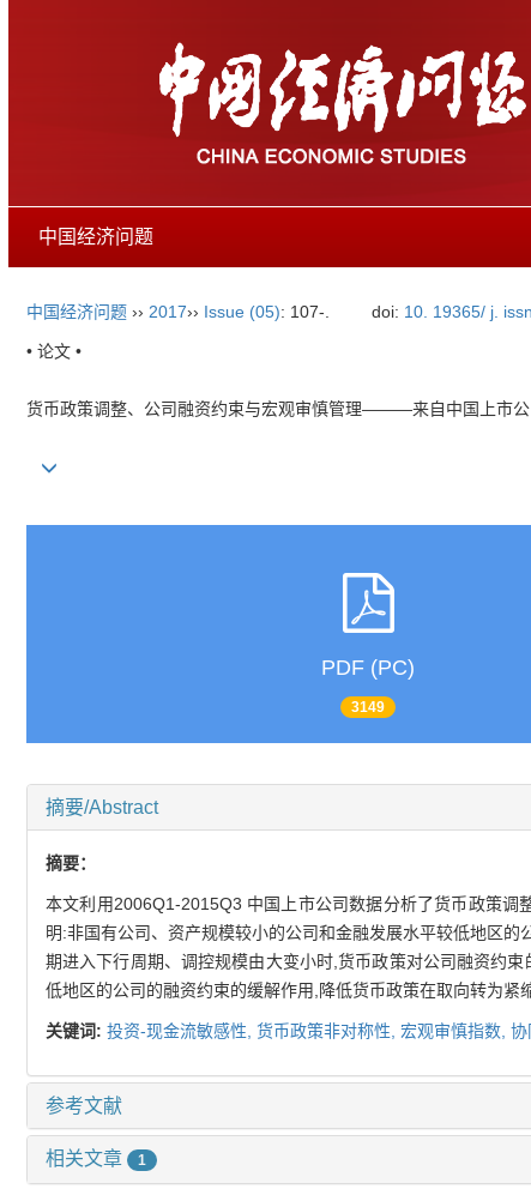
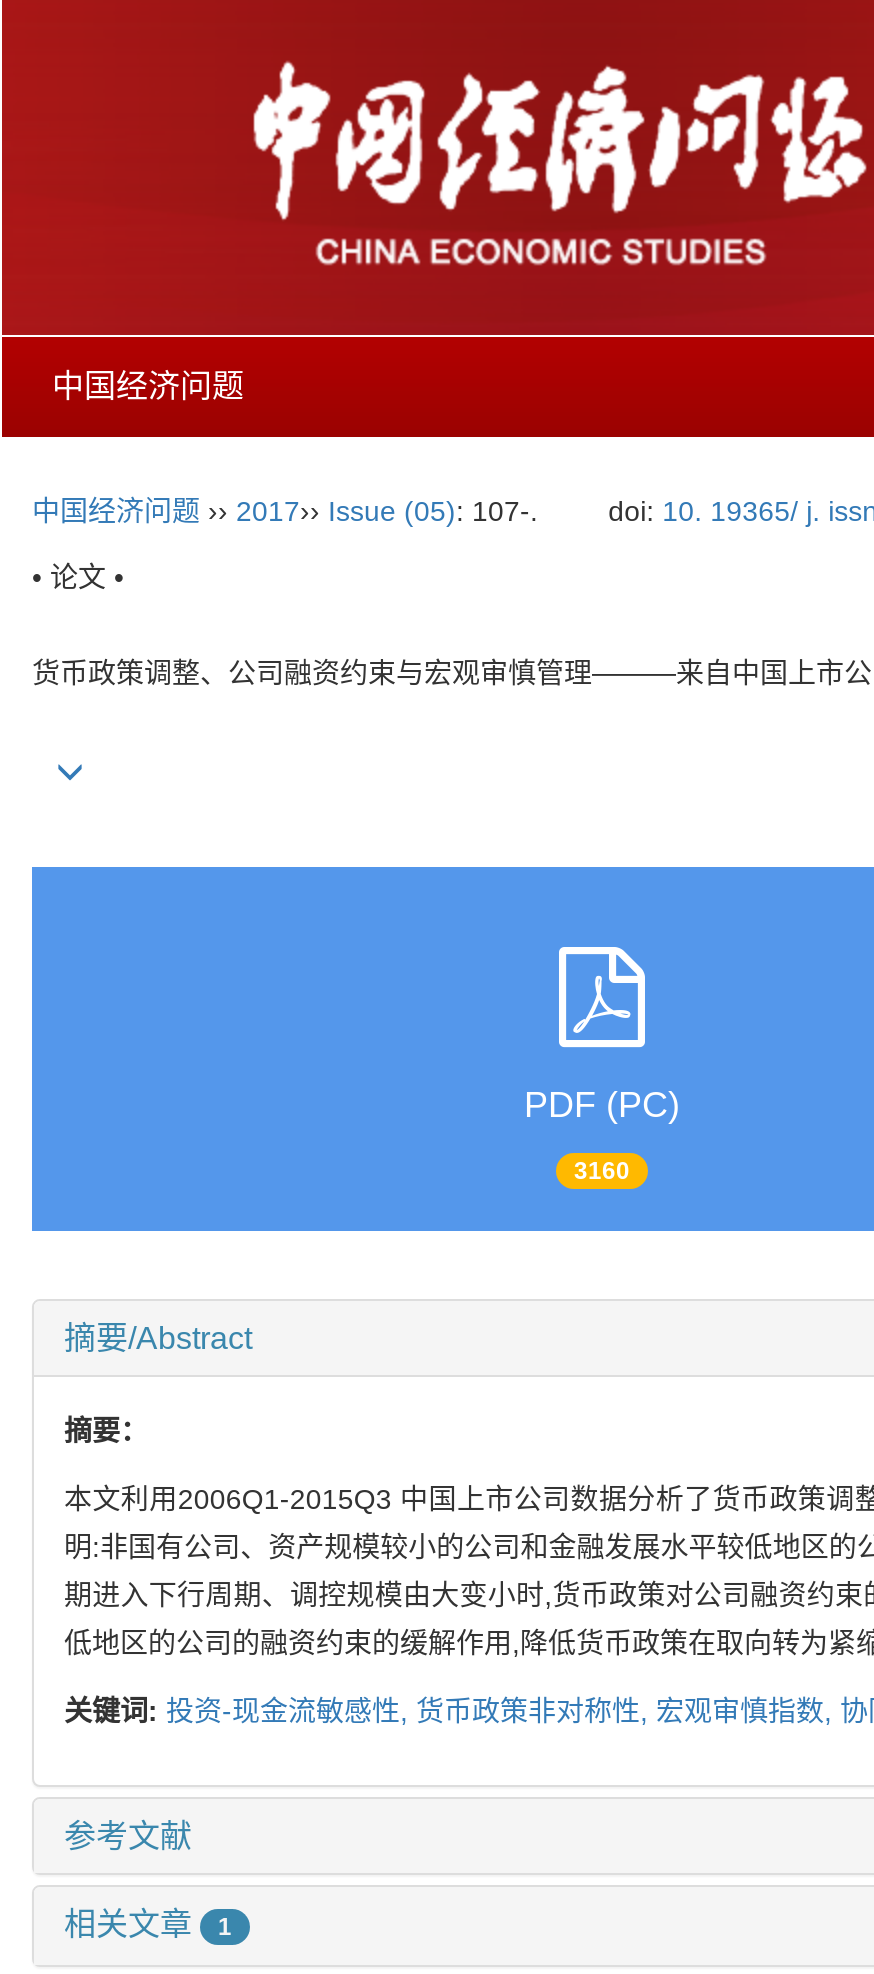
- 3149
+ 3160
